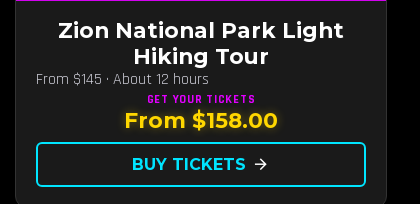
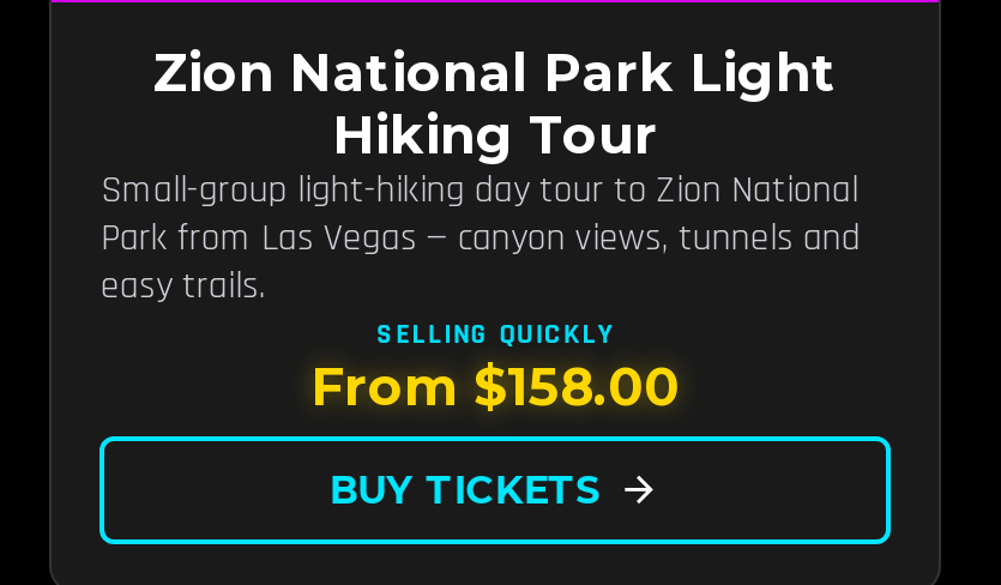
- From $145 · About 12 hours
- GET YOUR TICKETS
+ Small-group light-hiking day tour to Zion National
+ Park from Las Vegas — canyon views, tunnels and
+ easy trails.
+ SELLING QUICKLY
